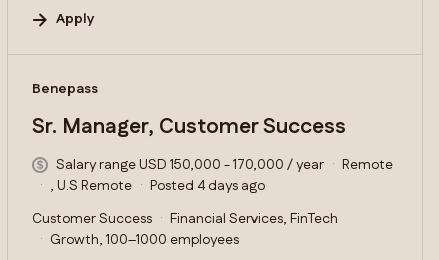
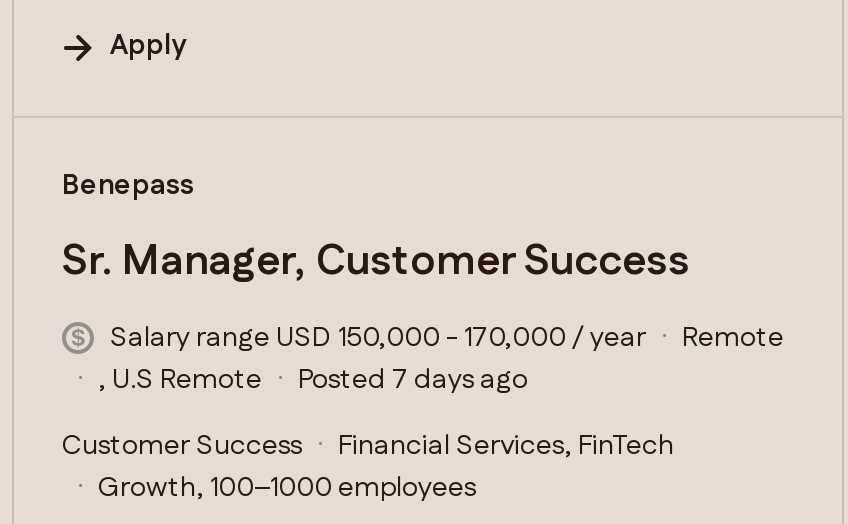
- Posted 4 days ago
+ Posted 7 days ago
